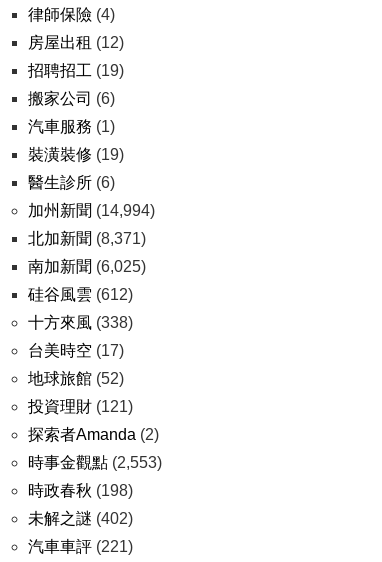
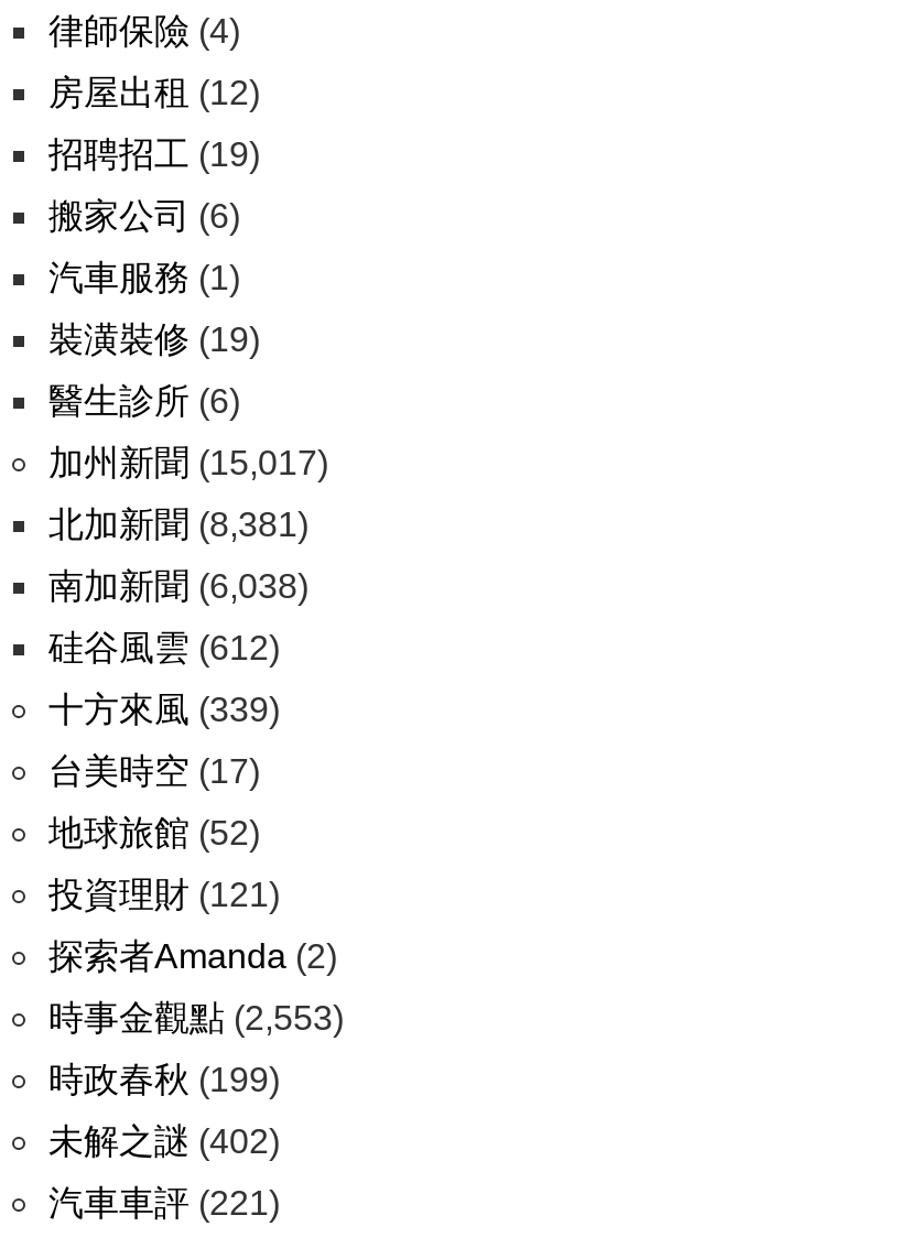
- 加州新聞(14,994)
+ 加州新聞(15,017)

- 北加新聞(8,371)
+ 北加新聞(8,381)

- 南加新聞(6,025)
+ 南加新聞(6,038)

- 十方來風(338)
+ 十方來風(339)

- 時政春秋(198)
+ 時政春秋(199)
